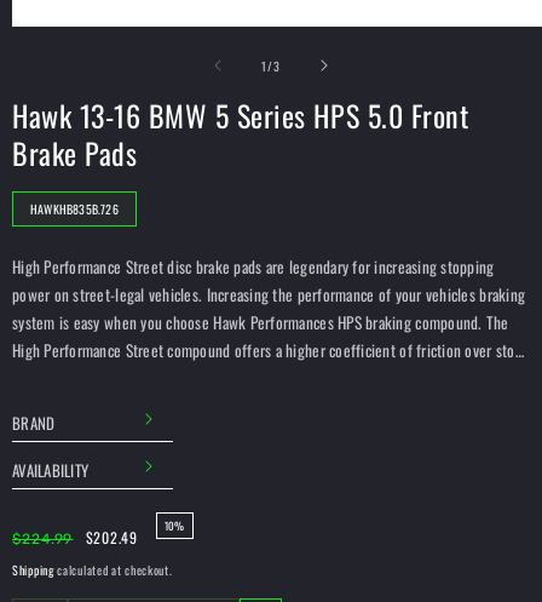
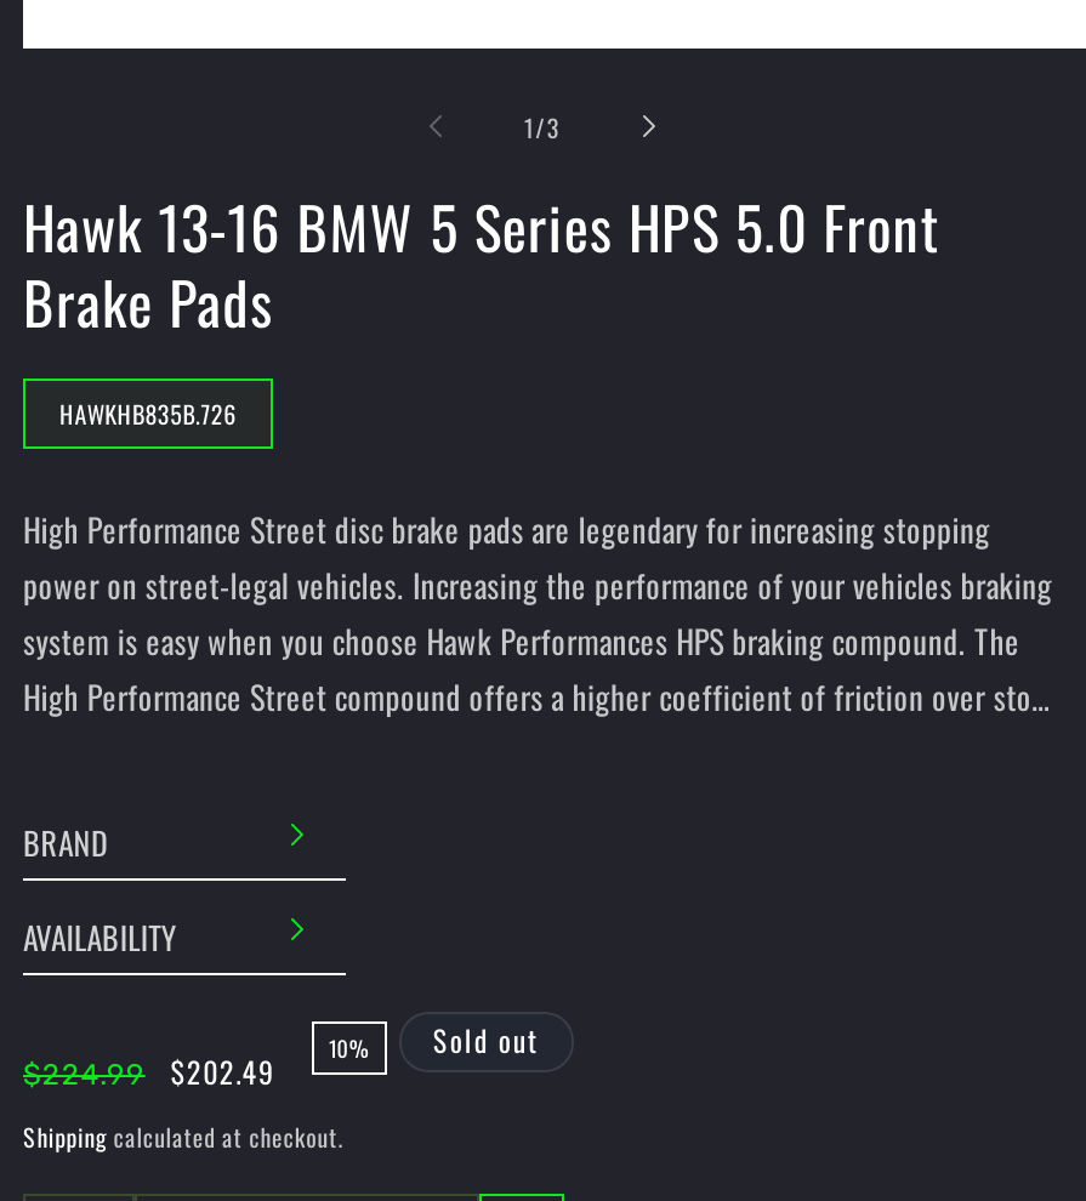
+ Sold out
